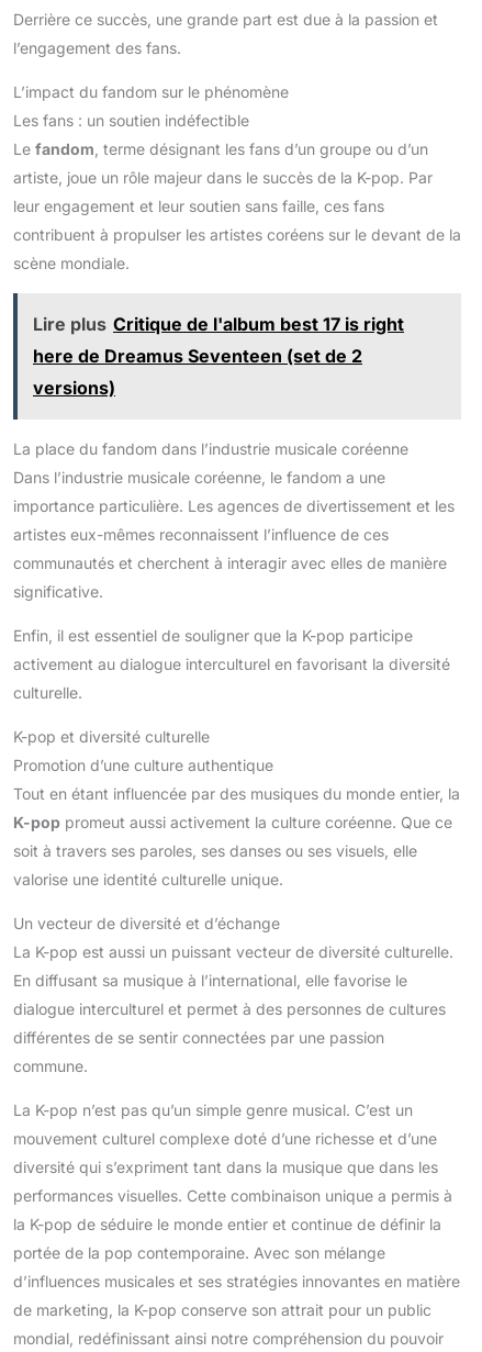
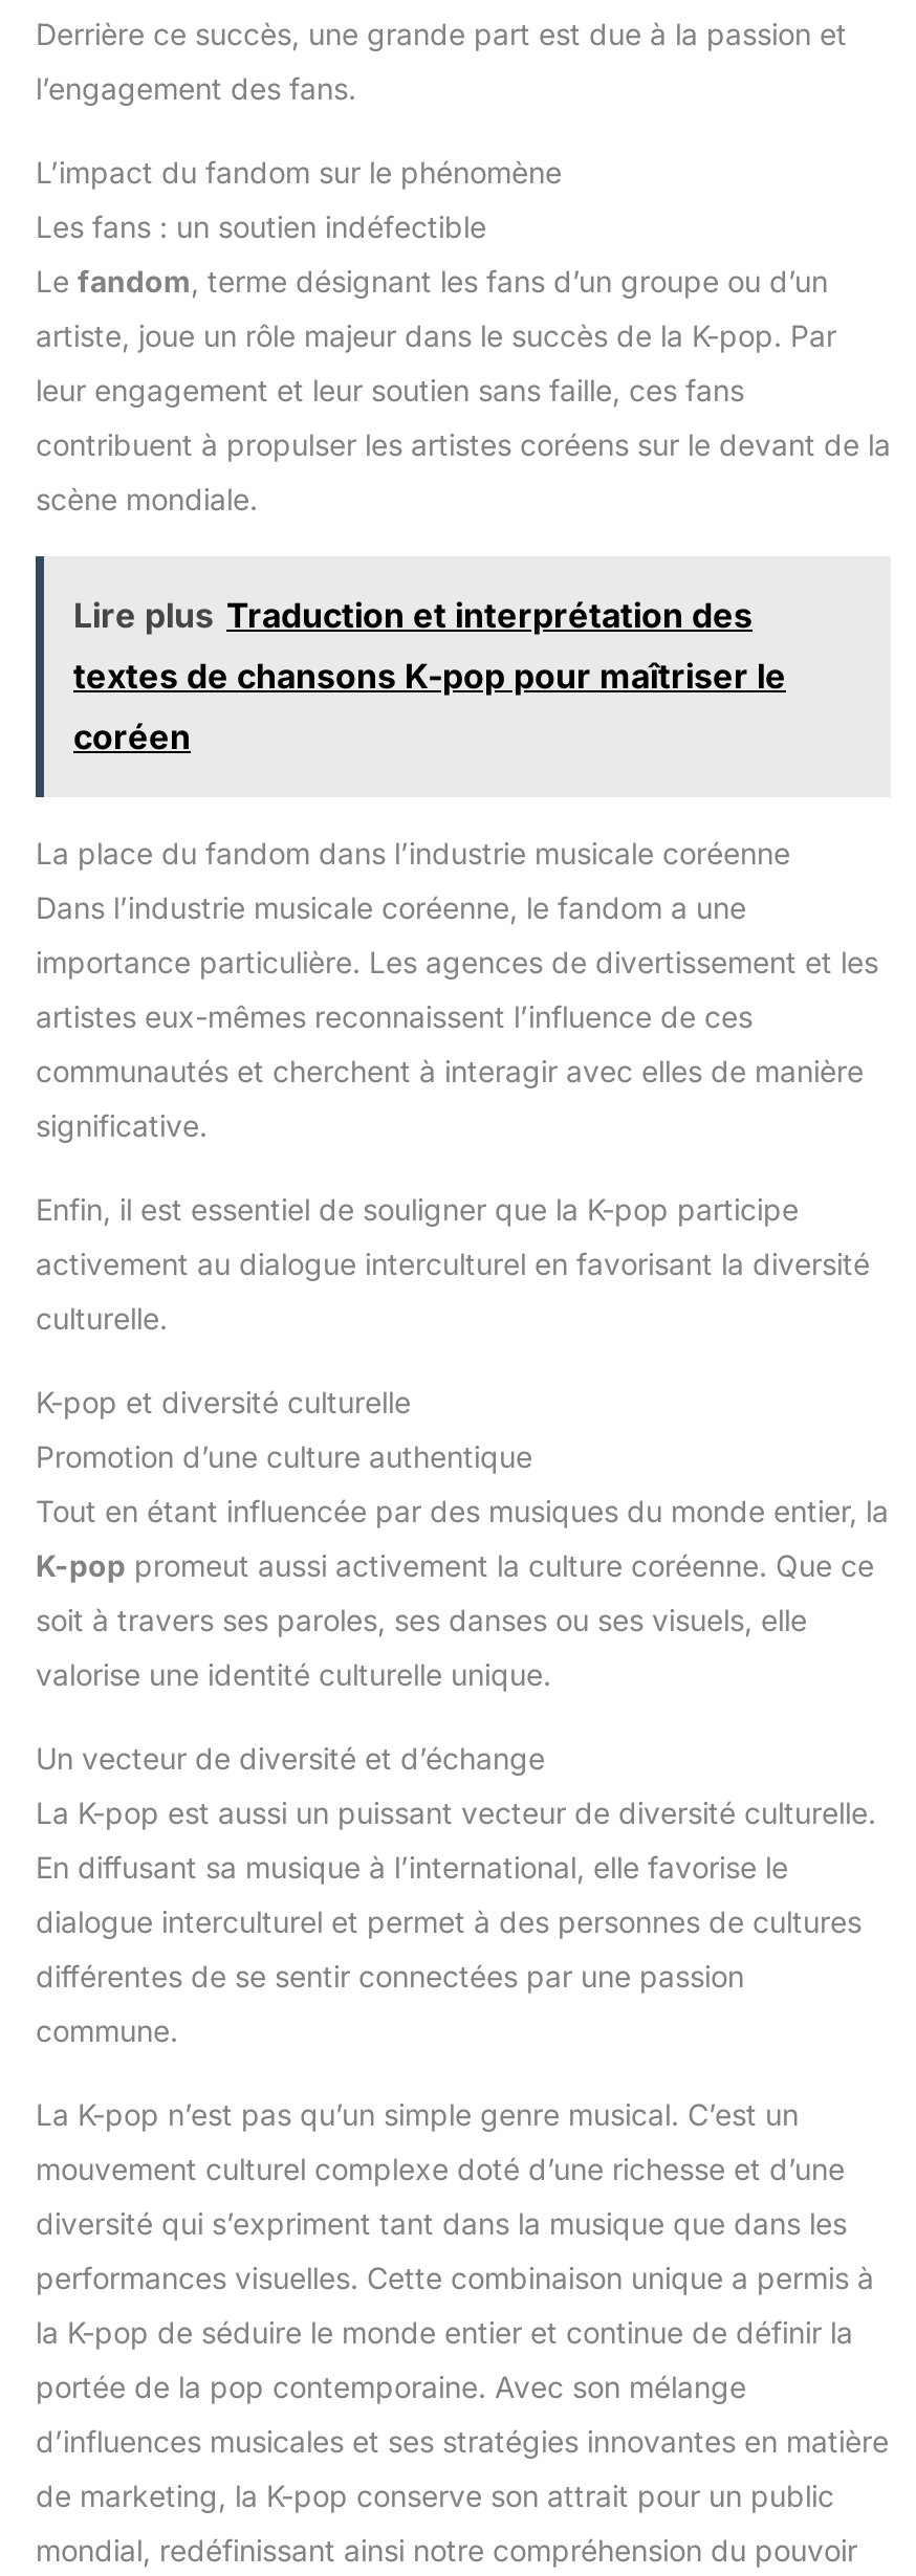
- Lire plus Critique de l'album best 17 is right
- here de Dreamus Seventeen (set de 2
- versions)
+ Lire plus Traduction et interprétation des
+ textes de chansons K-pop pour maîtriser le
+ coréen
